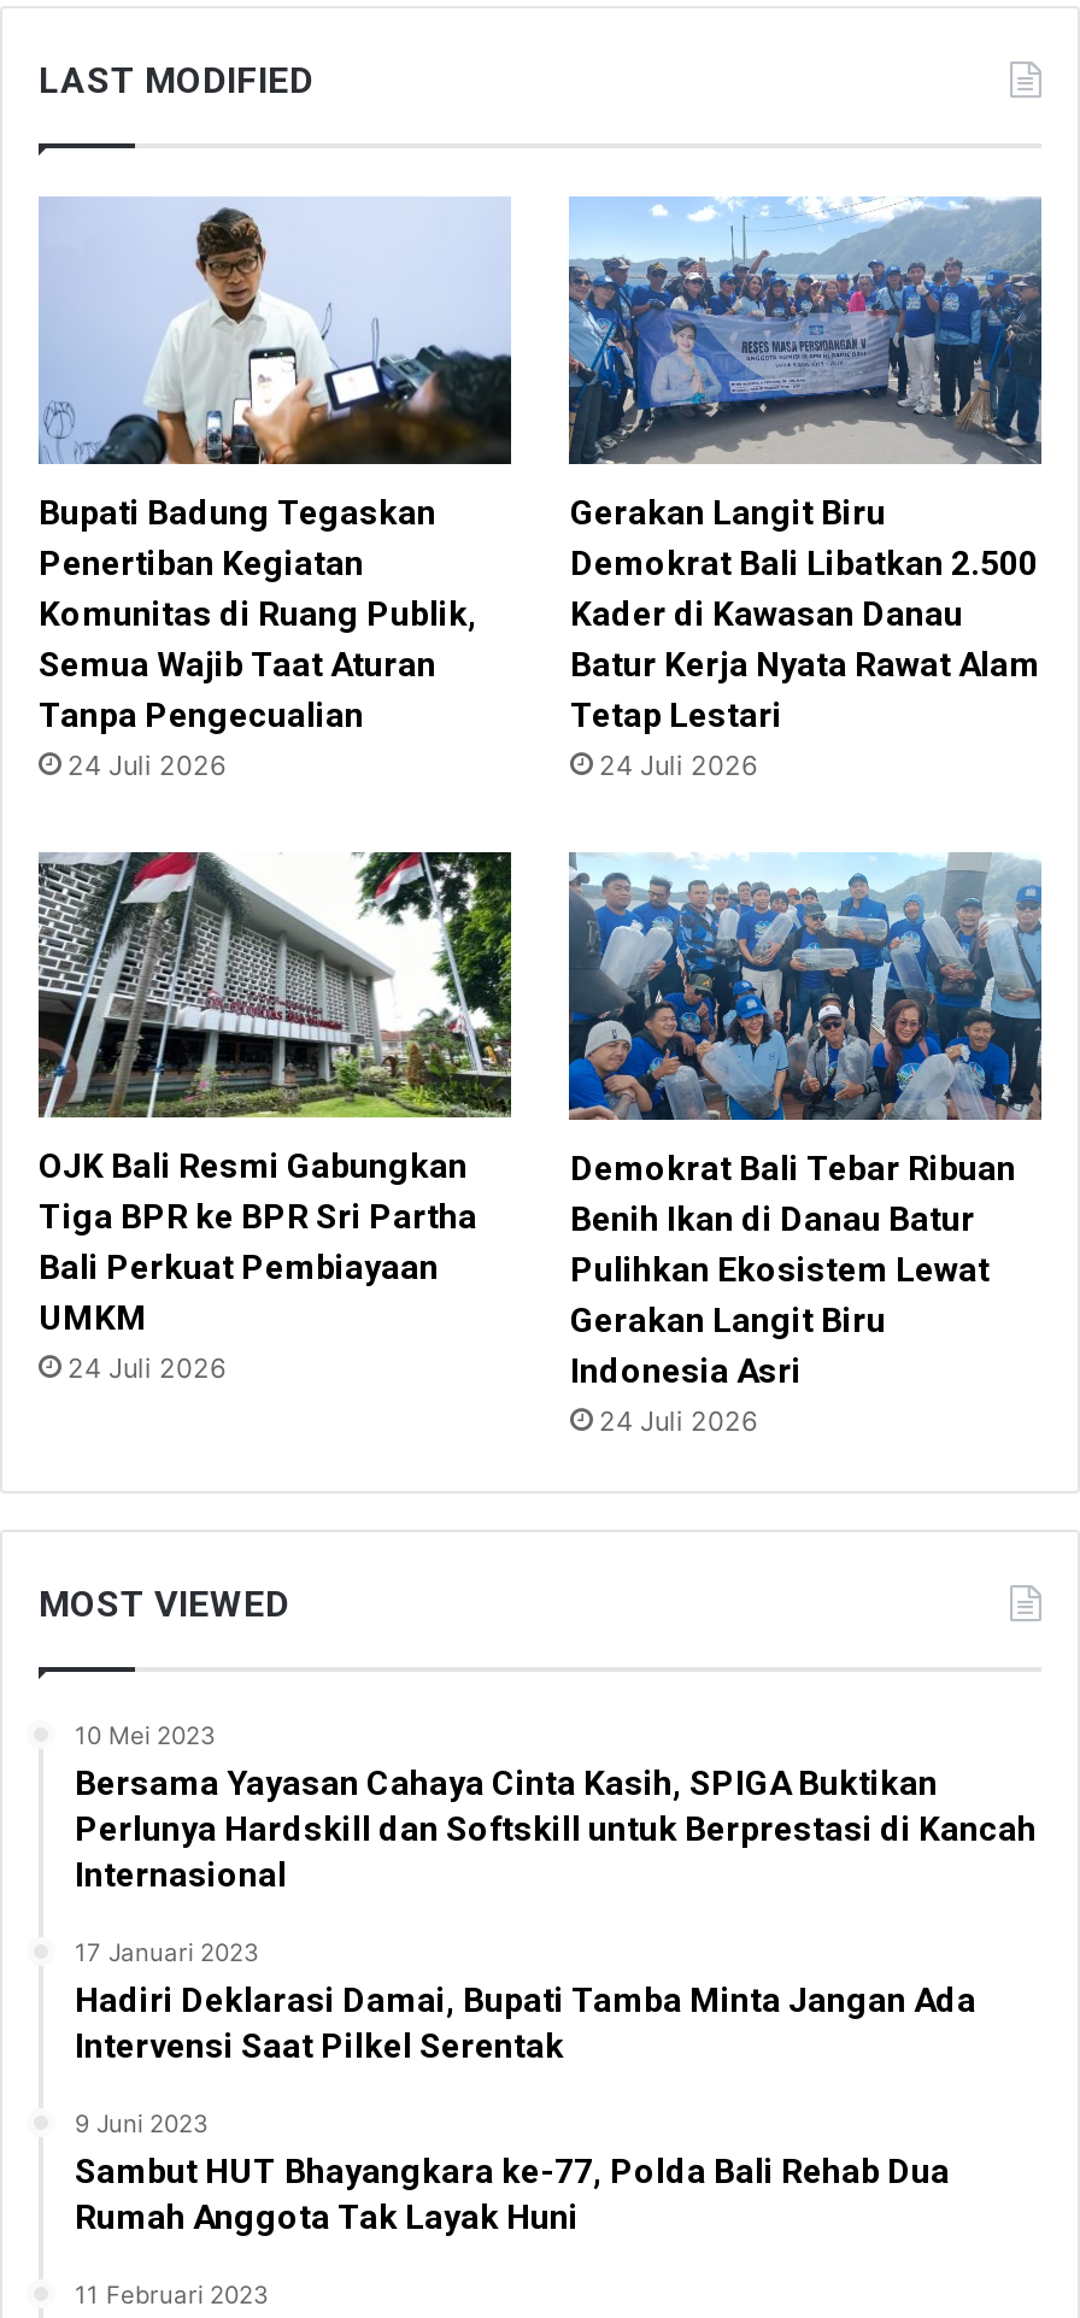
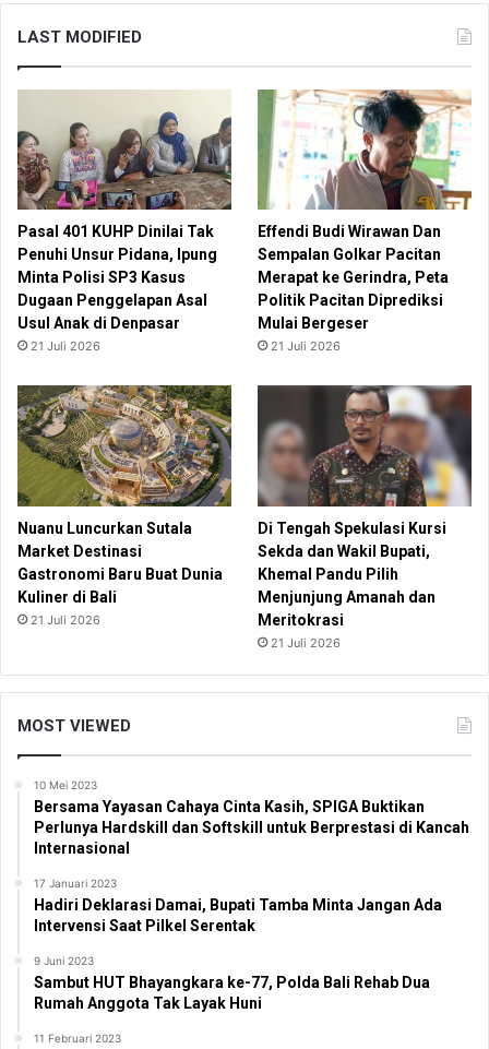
- [image]
- Bupati Badung Tegaskan
- Penertiban Kegiatan
- Komunitas di Ruang Publik,
- Semua Wajib Taat Aturan
- Tanpa Pengecualian
- 24 Juli 2026
+ [image]
+ Pasal 401 KUHP Dinilai Tak
+ Penuhi Unsur Pidana, Ipung
+ Minta Polisi SP3 Kasus
+ Dugaan Penggelapan Asal
+ Usul Anak di Denpasar
+ 21 Juli 2026

- [image]
- Gerakan Langit Biru
- Demokrat Bali Libatkan 2.500
- Kader di Kawasan Danau
- Batur Kerja Nyata Rawat Alam
- Tetap Lestari
- 24 Juli 2026
+ [image]
+ Effendi Budi Wirawan Dan
+ Sempalan Golkar Pacitan
+ Merapat ke Gerindra, Peta
+ Politik Pacitan Diprediksi
+ Mulai Bergeser
+ 21 Juli 2026

- [image]
- OJK Bali Resmi Gabungkan
- Tiga BPR ke BPR Sri Partha
- Bali Perkuat Pembiayaan
- UMKM
- 24 Juli 2026
+ [image]
+ Nuanu Luncurkan Sutala
+ Market Destinasi
+ Gastronomi Baru Buat Dunia
+ Kuliner di Bali
+ 21 Juli 2026

- [image]
- Demokrat Bali Tebar Ribuan
- Benih Ikan di Danau Batur
- Pulihkan Ekosistem Lewat
- Gerakan Langit Biru
- Indonesia Asri
- 24 Juli 2026
+ [image]
+ Di Tengah Spekulasi Kursi
+ Sekda dan Wakil Bupati,
+ Khemal Pandu Pilih
+ Menjunjung Amanah dan
+ Meritokrasi
+ 21 Juli 2026
